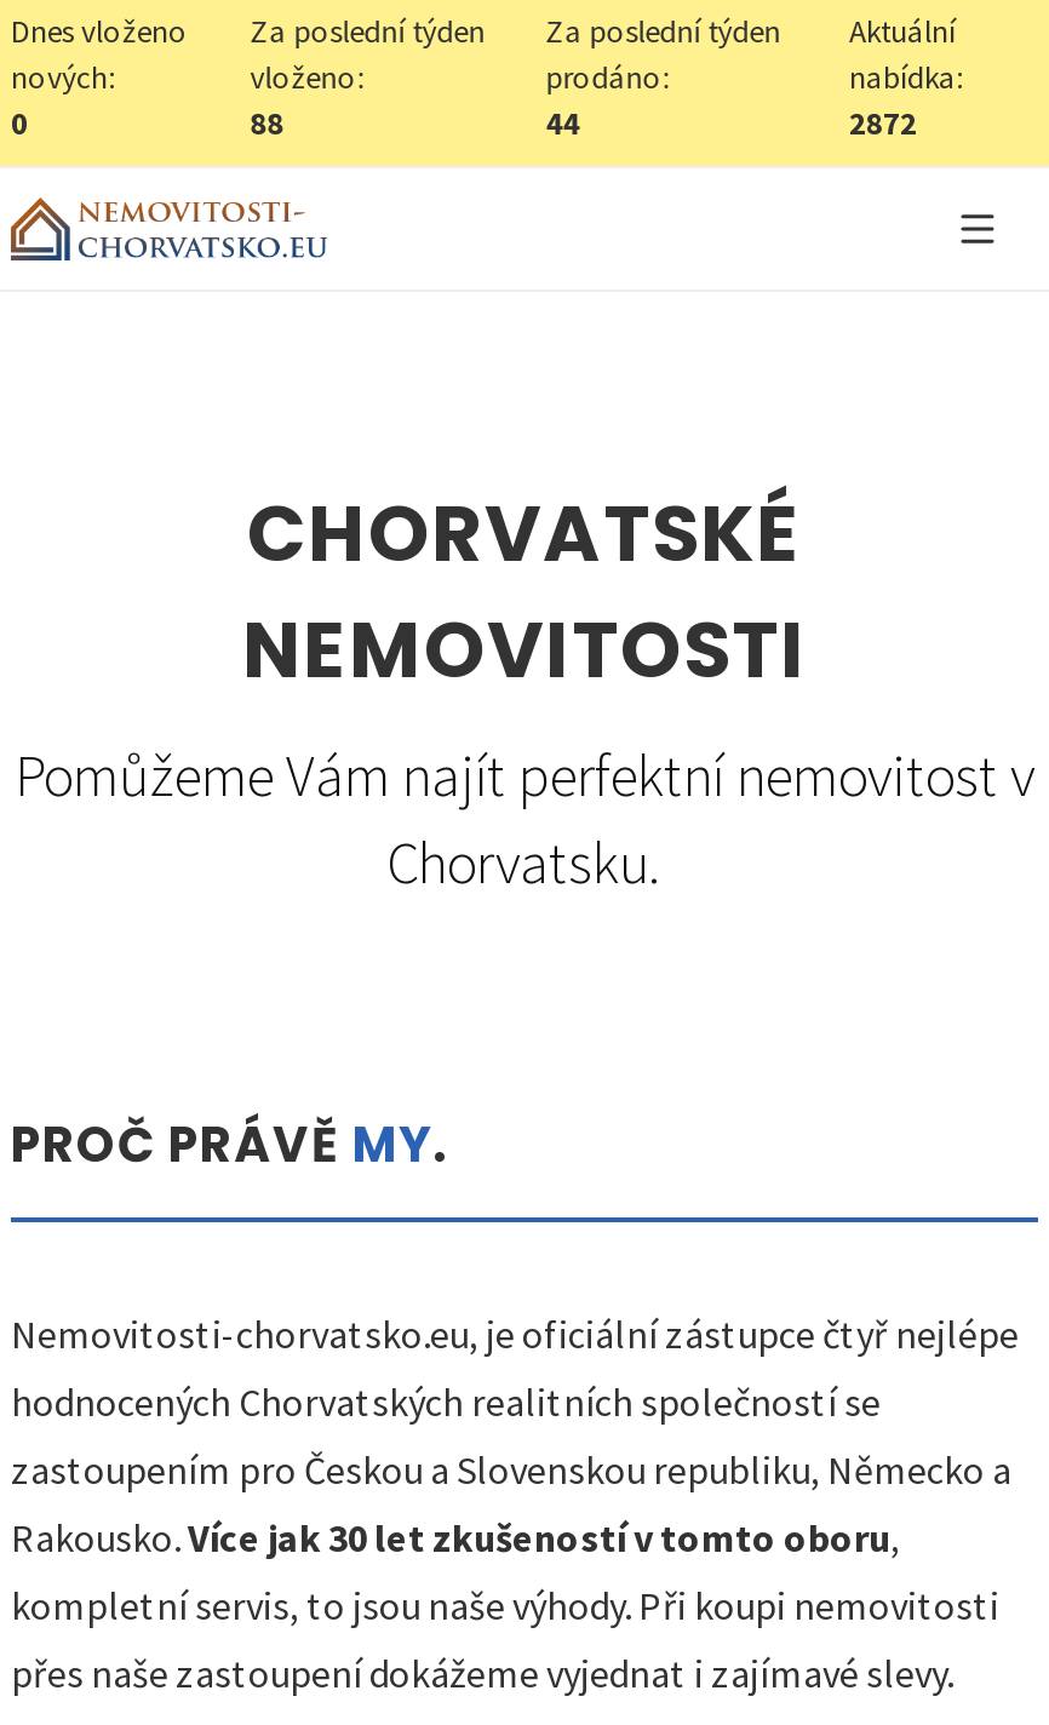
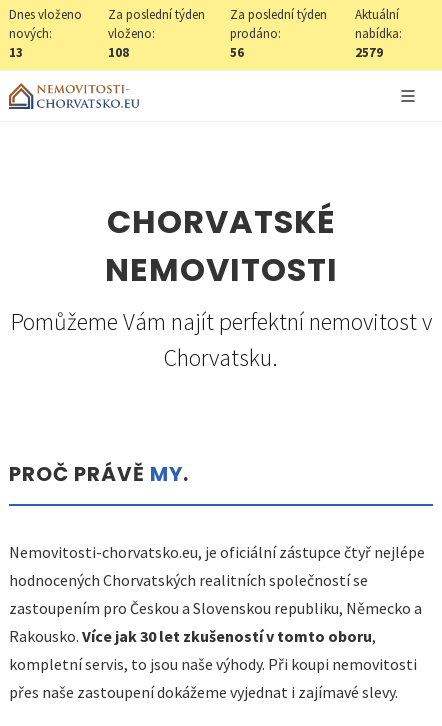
- 0
+ 13

- 88
+ 108

- 44
+ 56

- 2872
+ 2579
